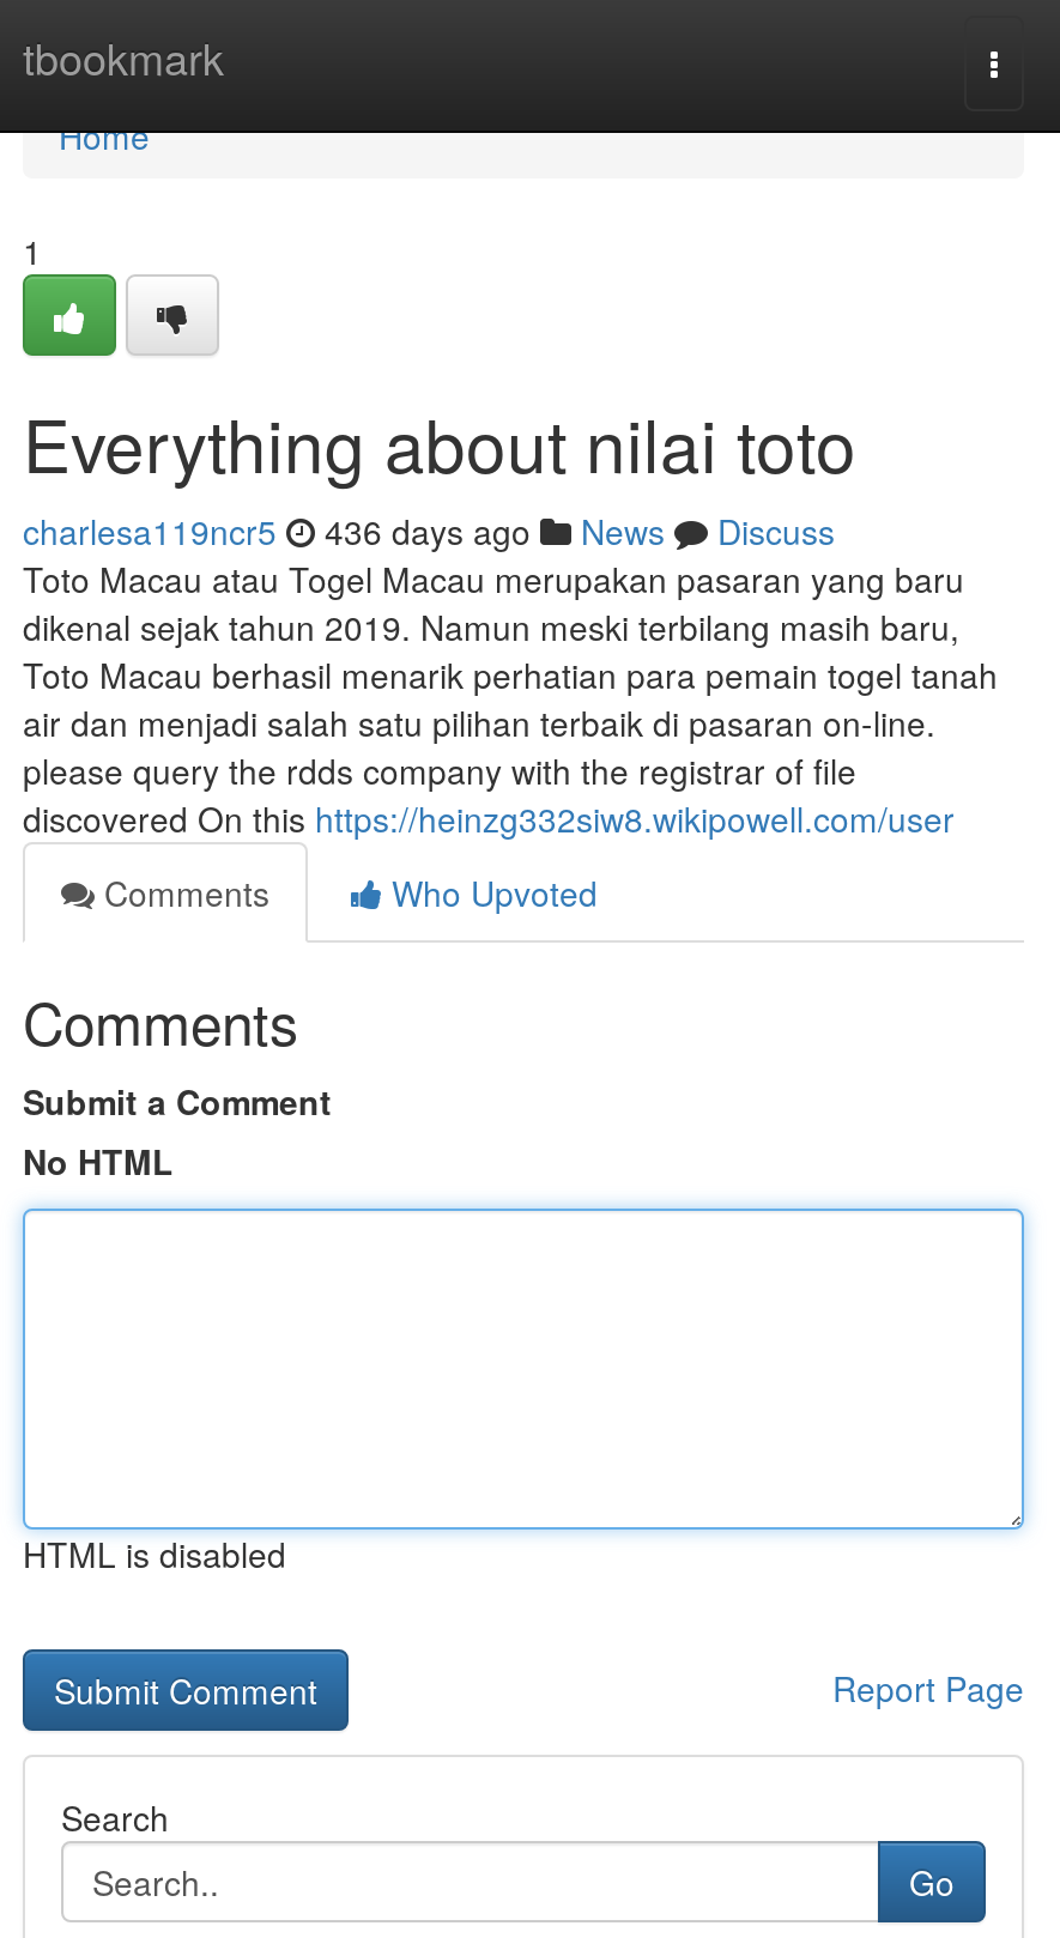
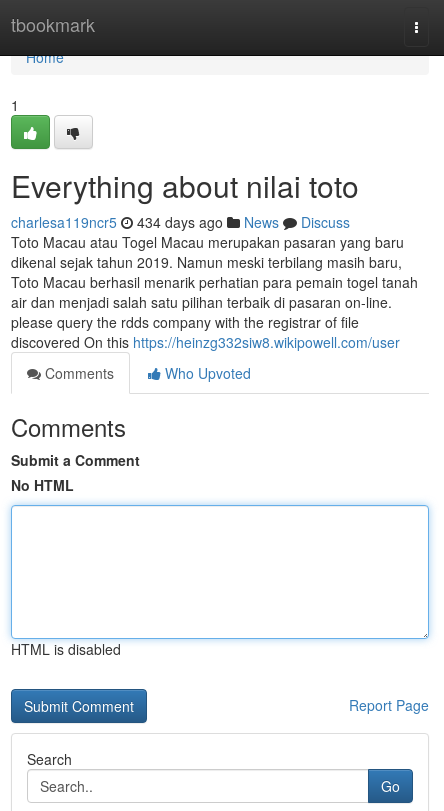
- charlesa119ncr5 436 days ago News Discuss
+ charlesa119ncr5 434 days ago News Discuss
